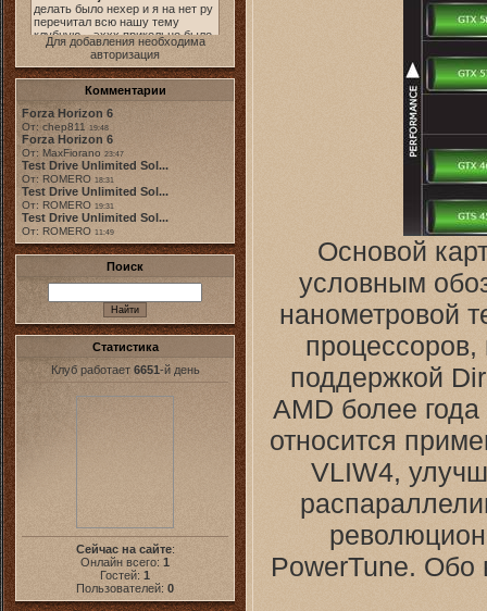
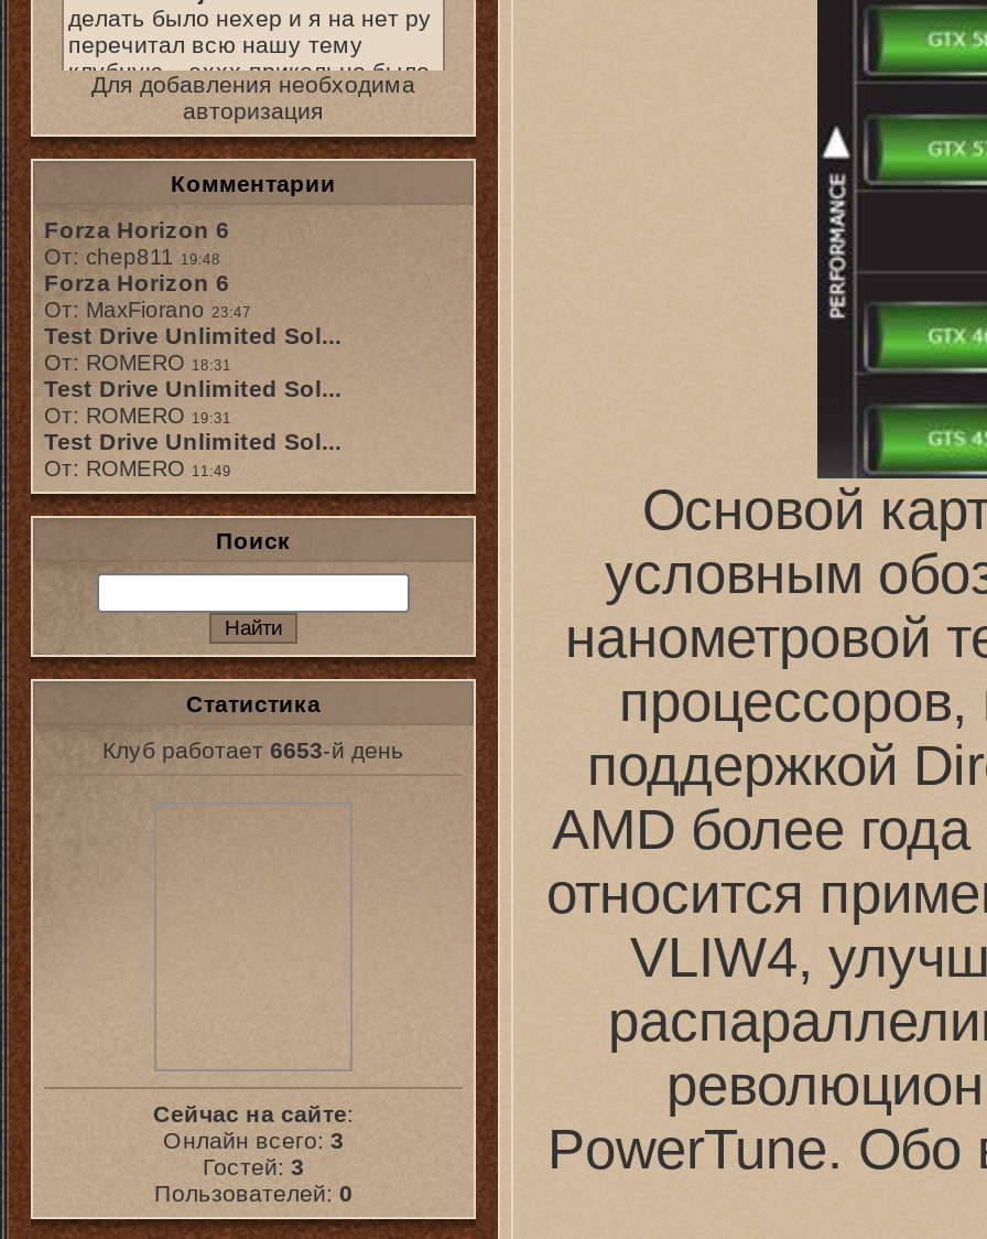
- Клуб работает 6651-й день
+ Клуб работает 6653-й день

- Онлайн всего: 1
+ Онлайн всего: 3

- Гостей: 1
+ Гостей: 3
